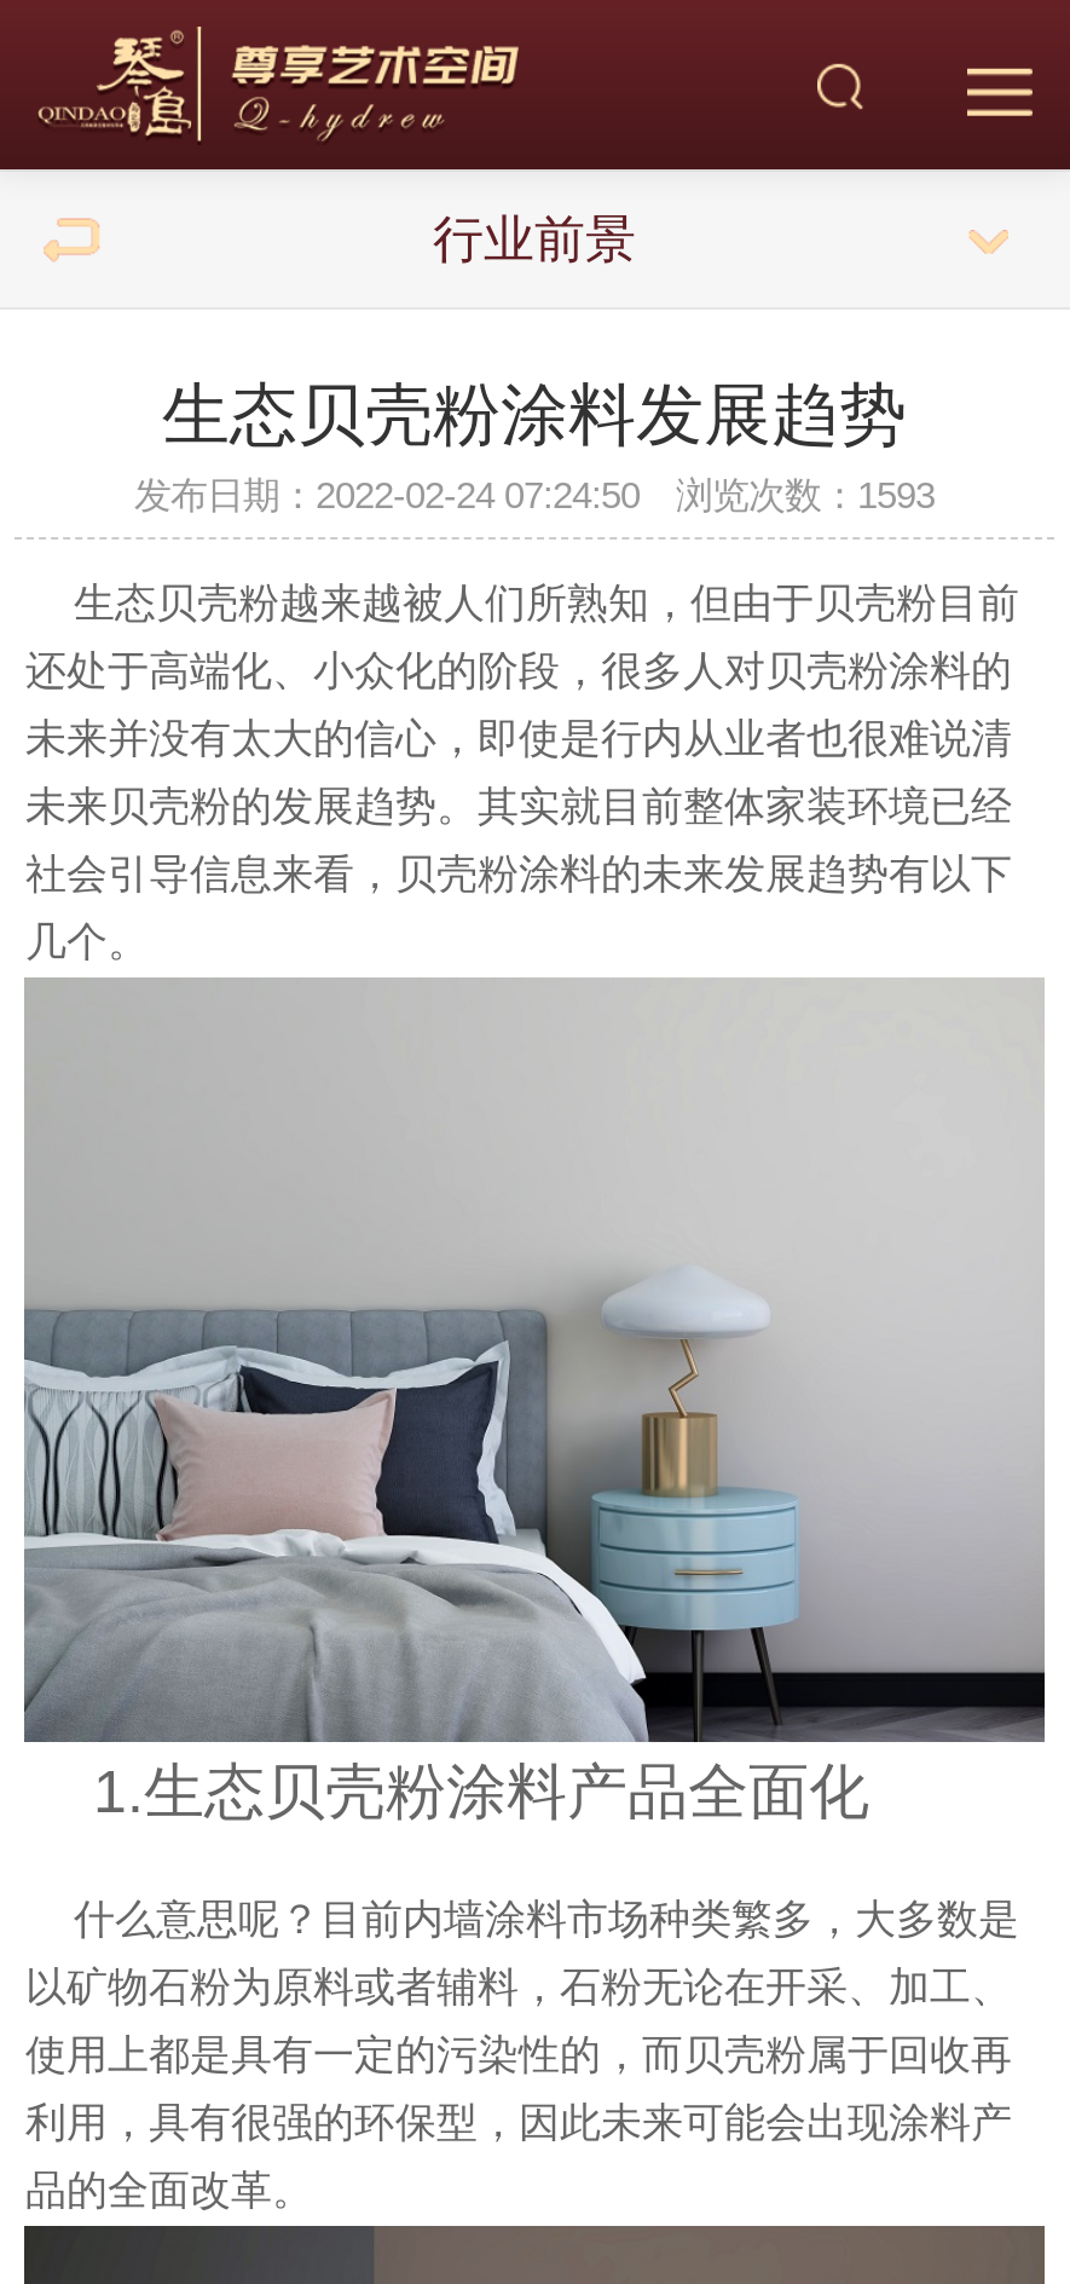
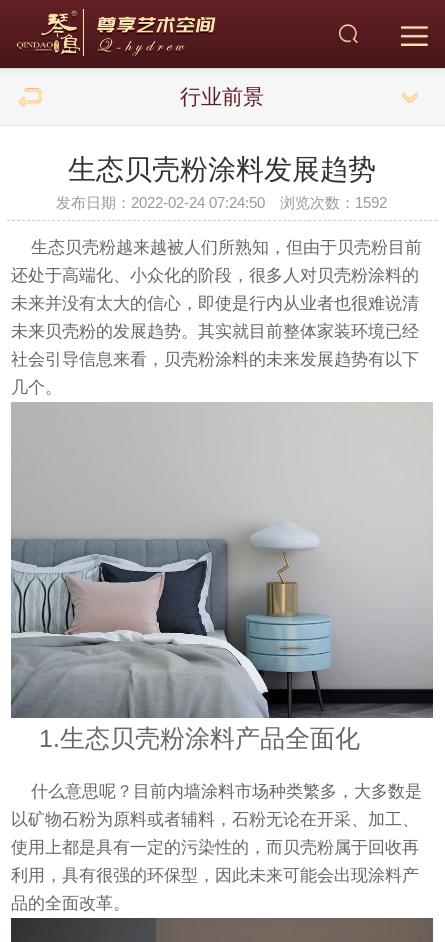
- 发布日期：2022-02-24 07:24:50 浏览次数：1593
+ 发布日期：2022-02-24 07:24:50 浏览次数：1592
